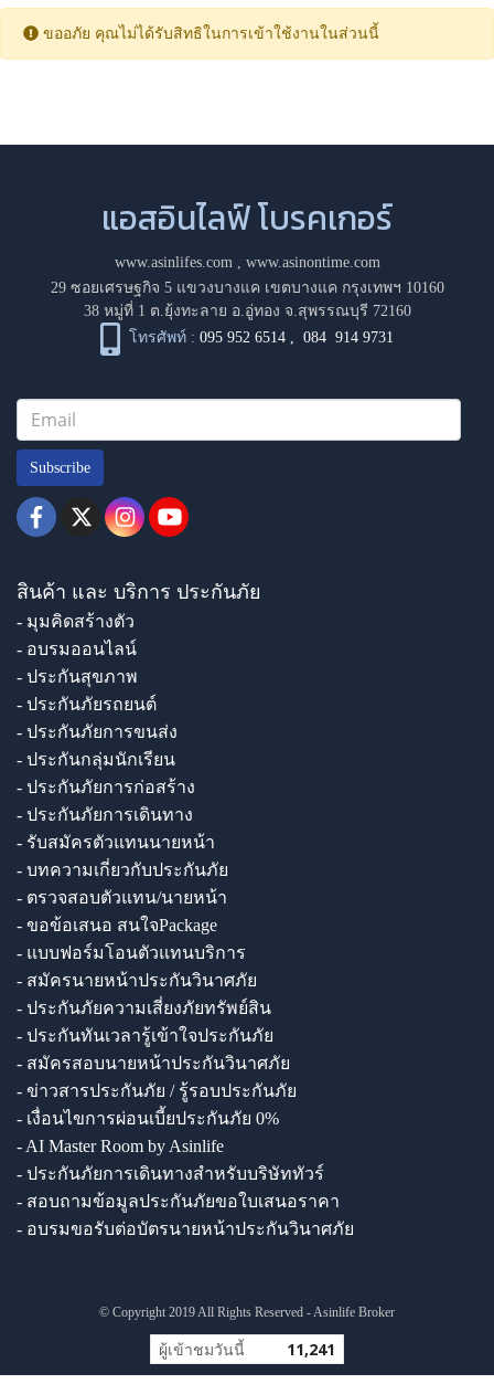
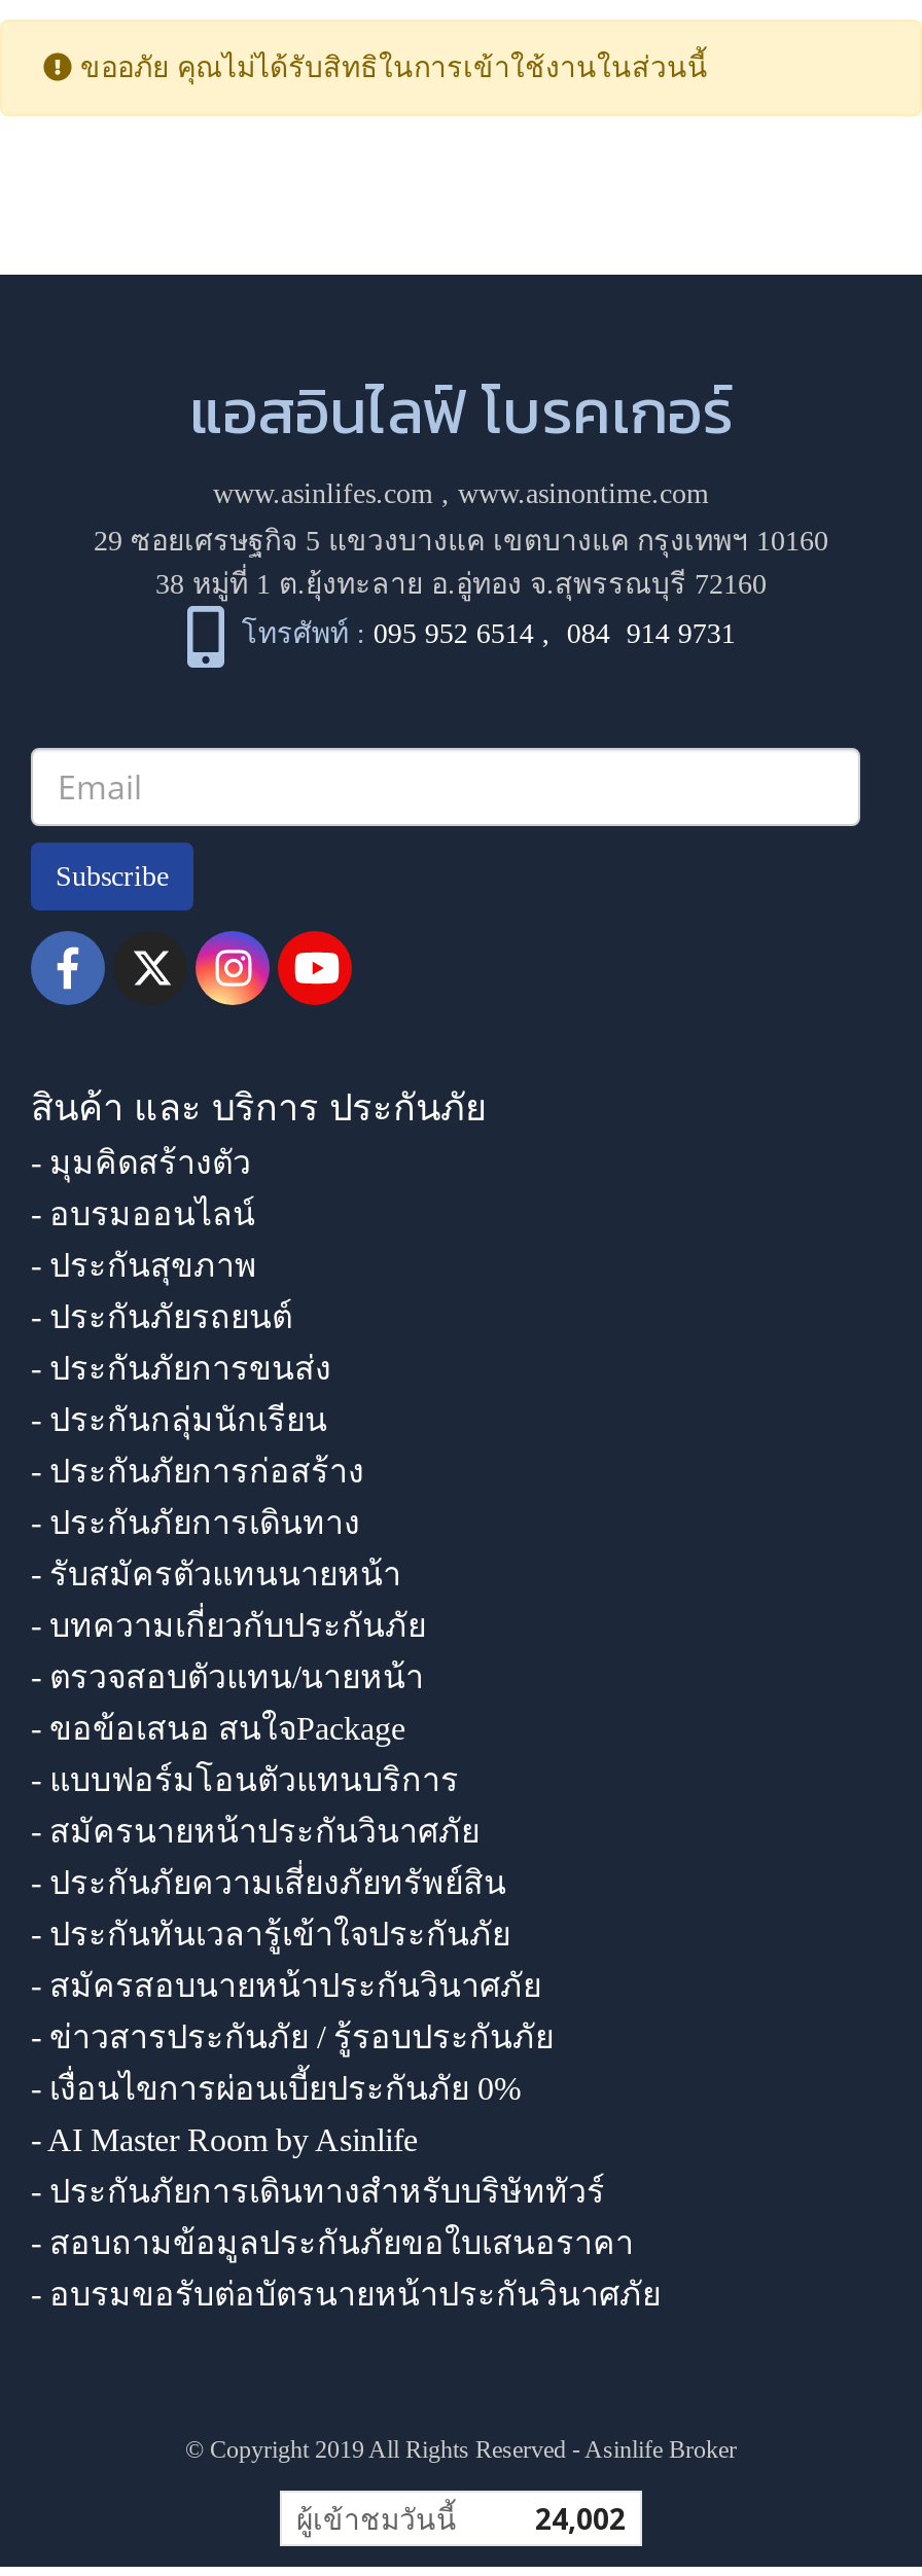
- ผู้เข้าชมวันนี้ 11,241
+ ผู้เข้าชมวันนี้ 24,002
